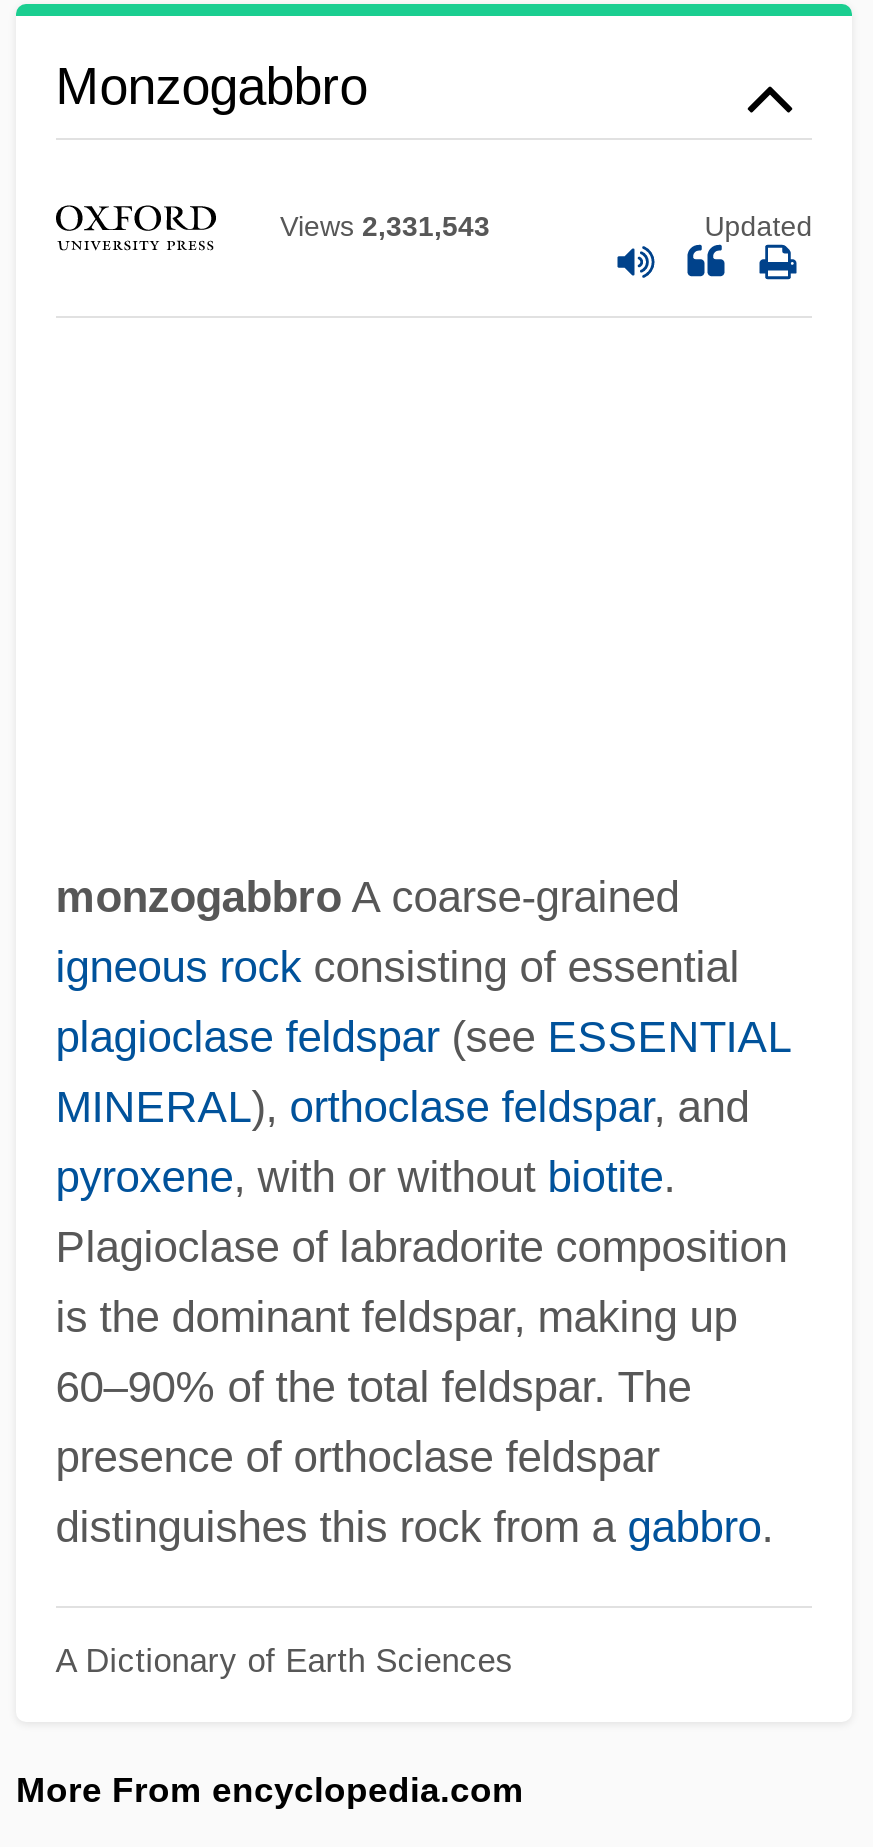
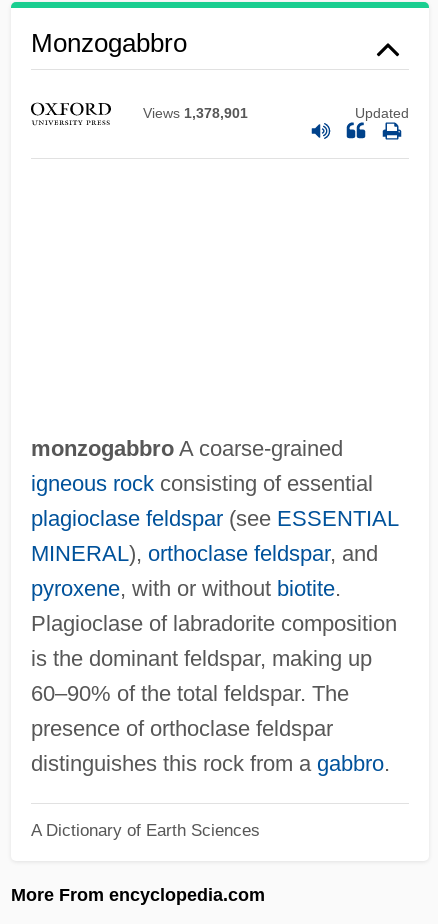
- Views 2,331,543
+ Views 1,378,901
